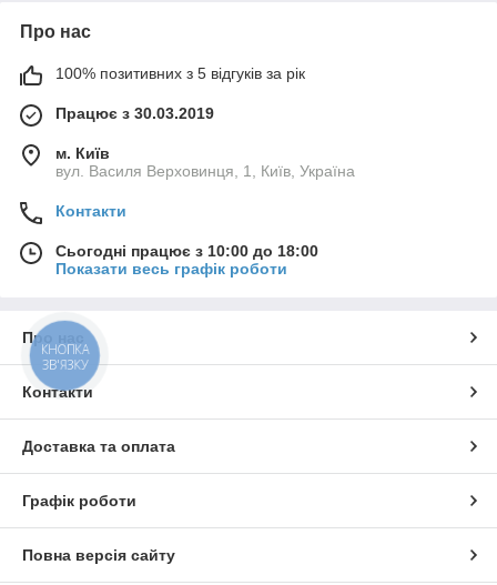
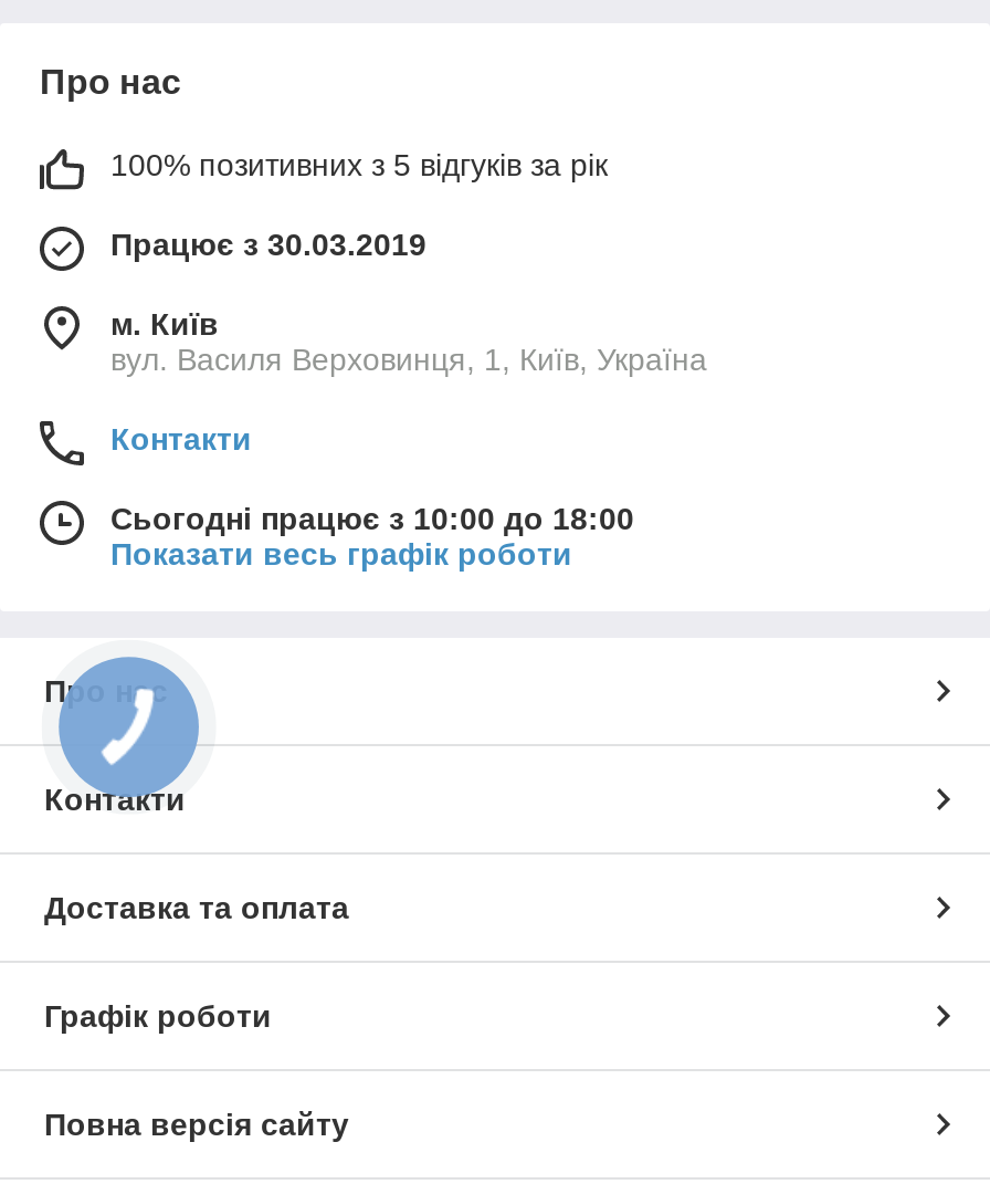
- КНОПКА
- ЗВ'ЯЗКУ
